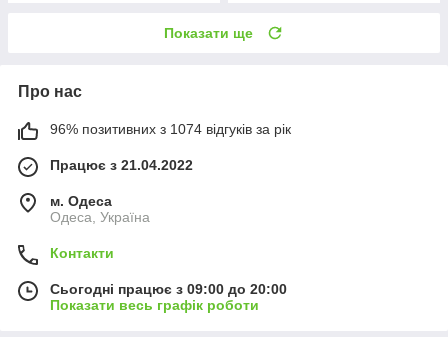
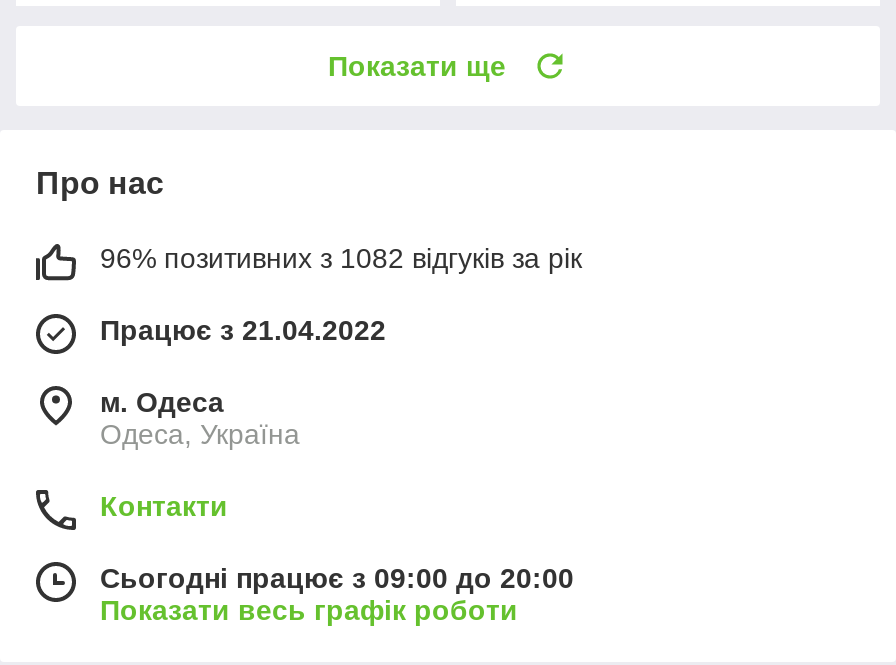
- 96% позитивних з 1074 відгуків за рік
+ 96% позитивних з 1082 відгуків за рік
